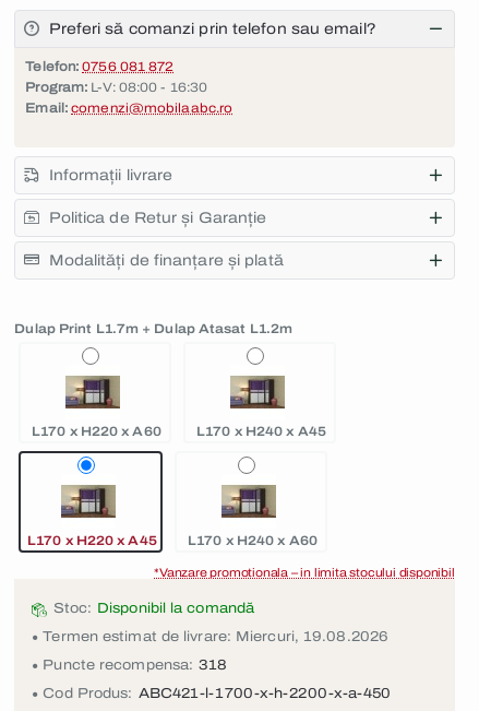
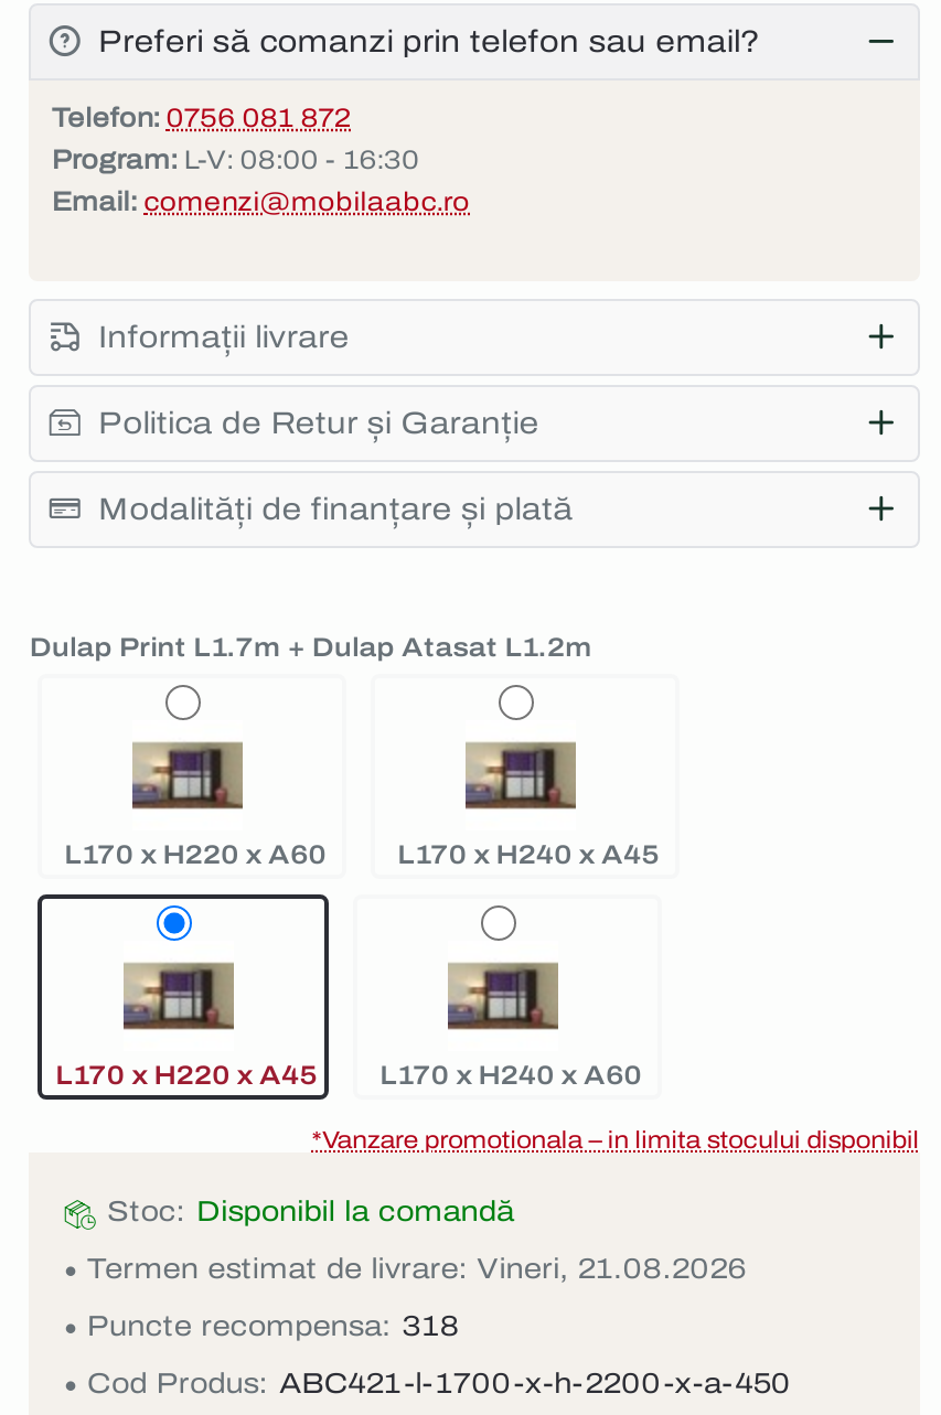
- Termen estimat de livrare: Miercuri, 19.08.2026
+ Termen estimat de livrare: Vineri, 21.08.2026
